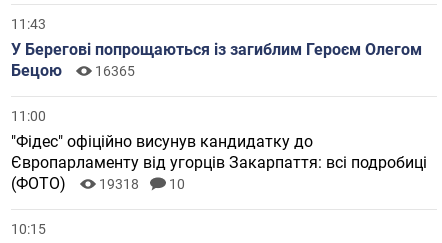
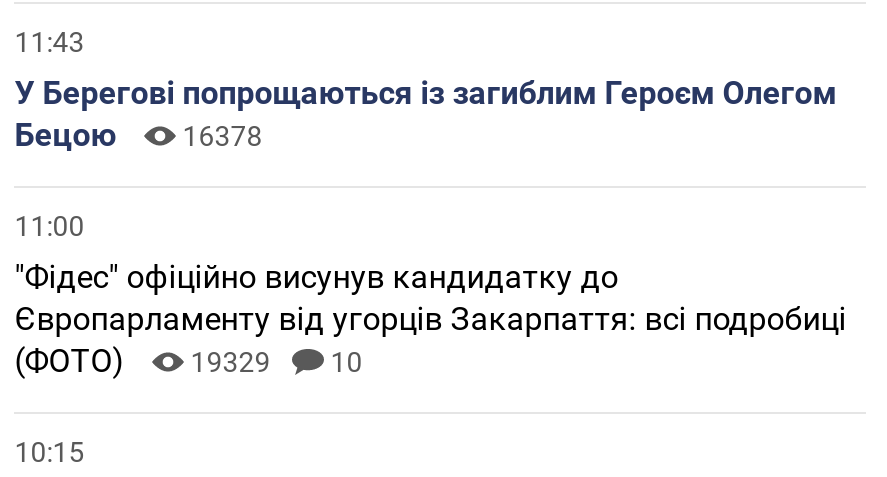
- Бецою 16365
+ Бецою 16378

- (ФОТО) 19318 10
+ (ФОТО) 19329 10
